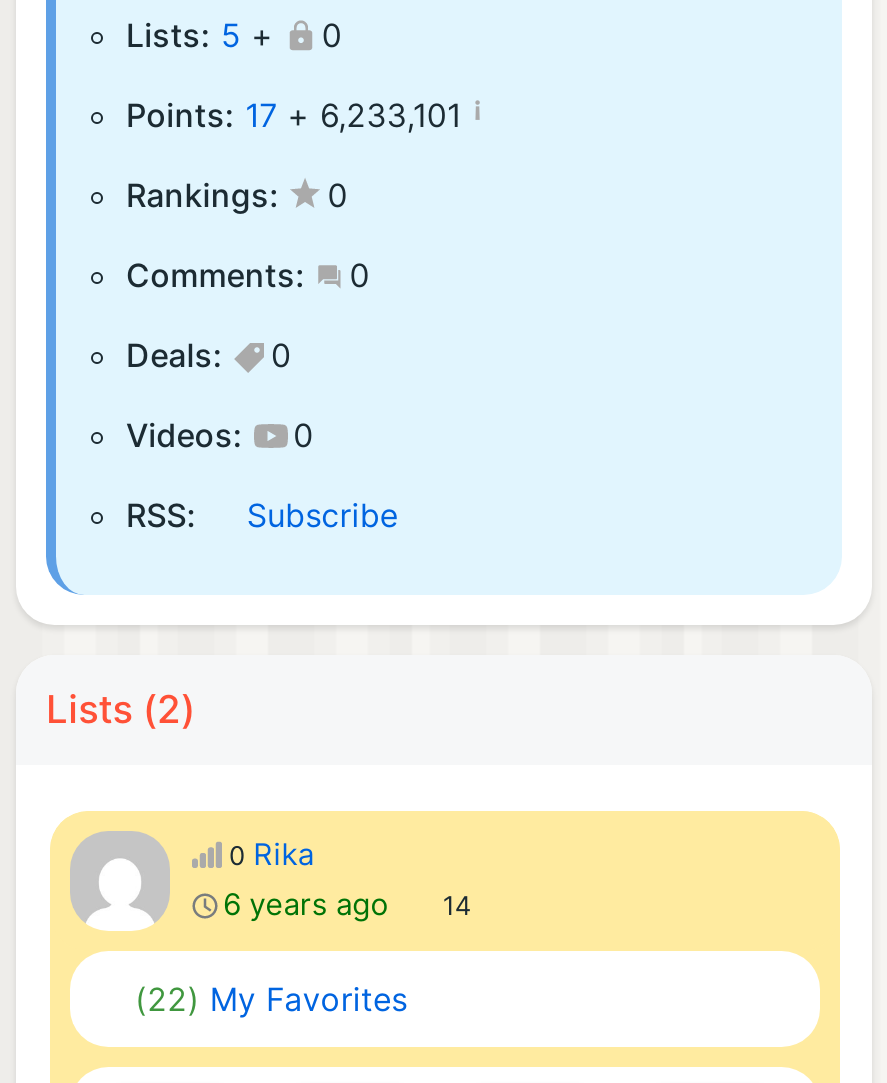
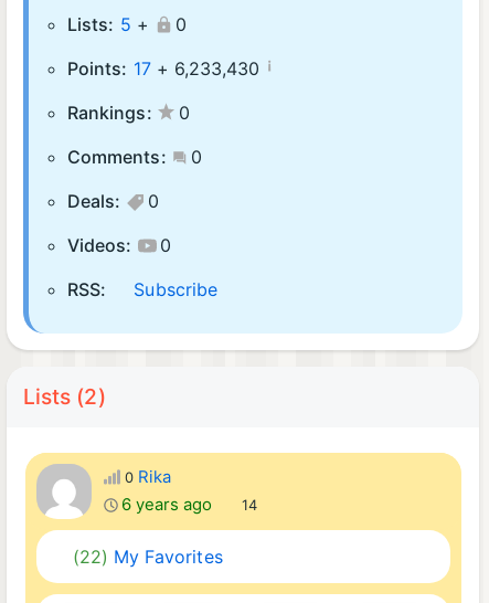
- Points: 17 + 6,233,101 ¡
+ Points: 17 + 6,233,430 ¡
